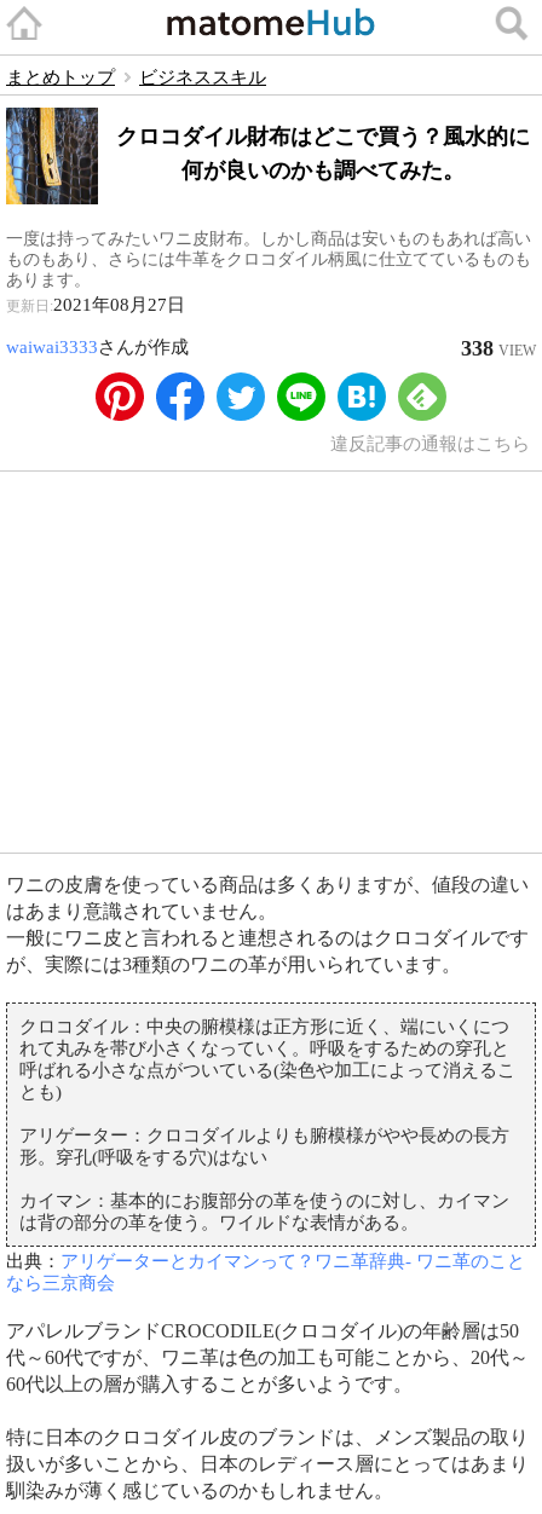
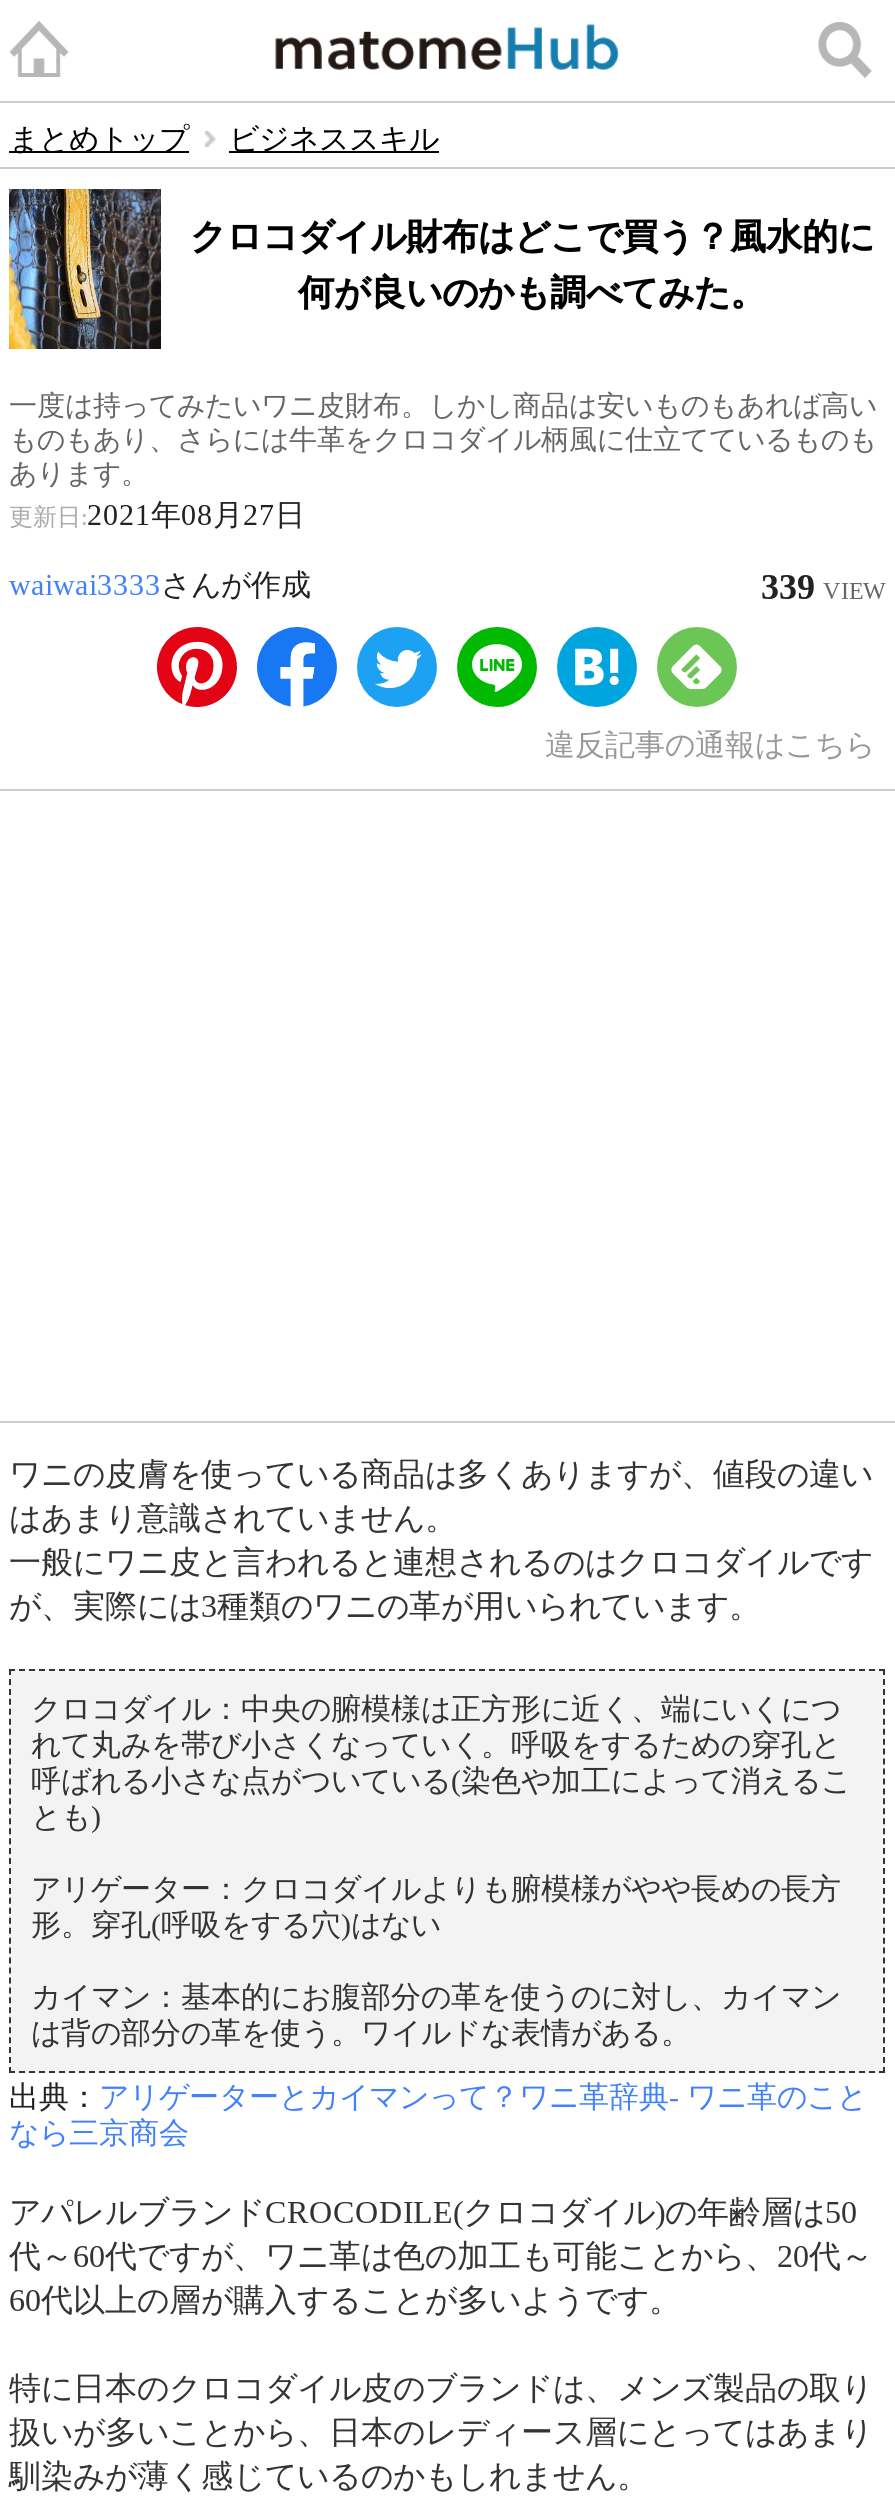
- 338 VIEW
+ 339 VIEW
